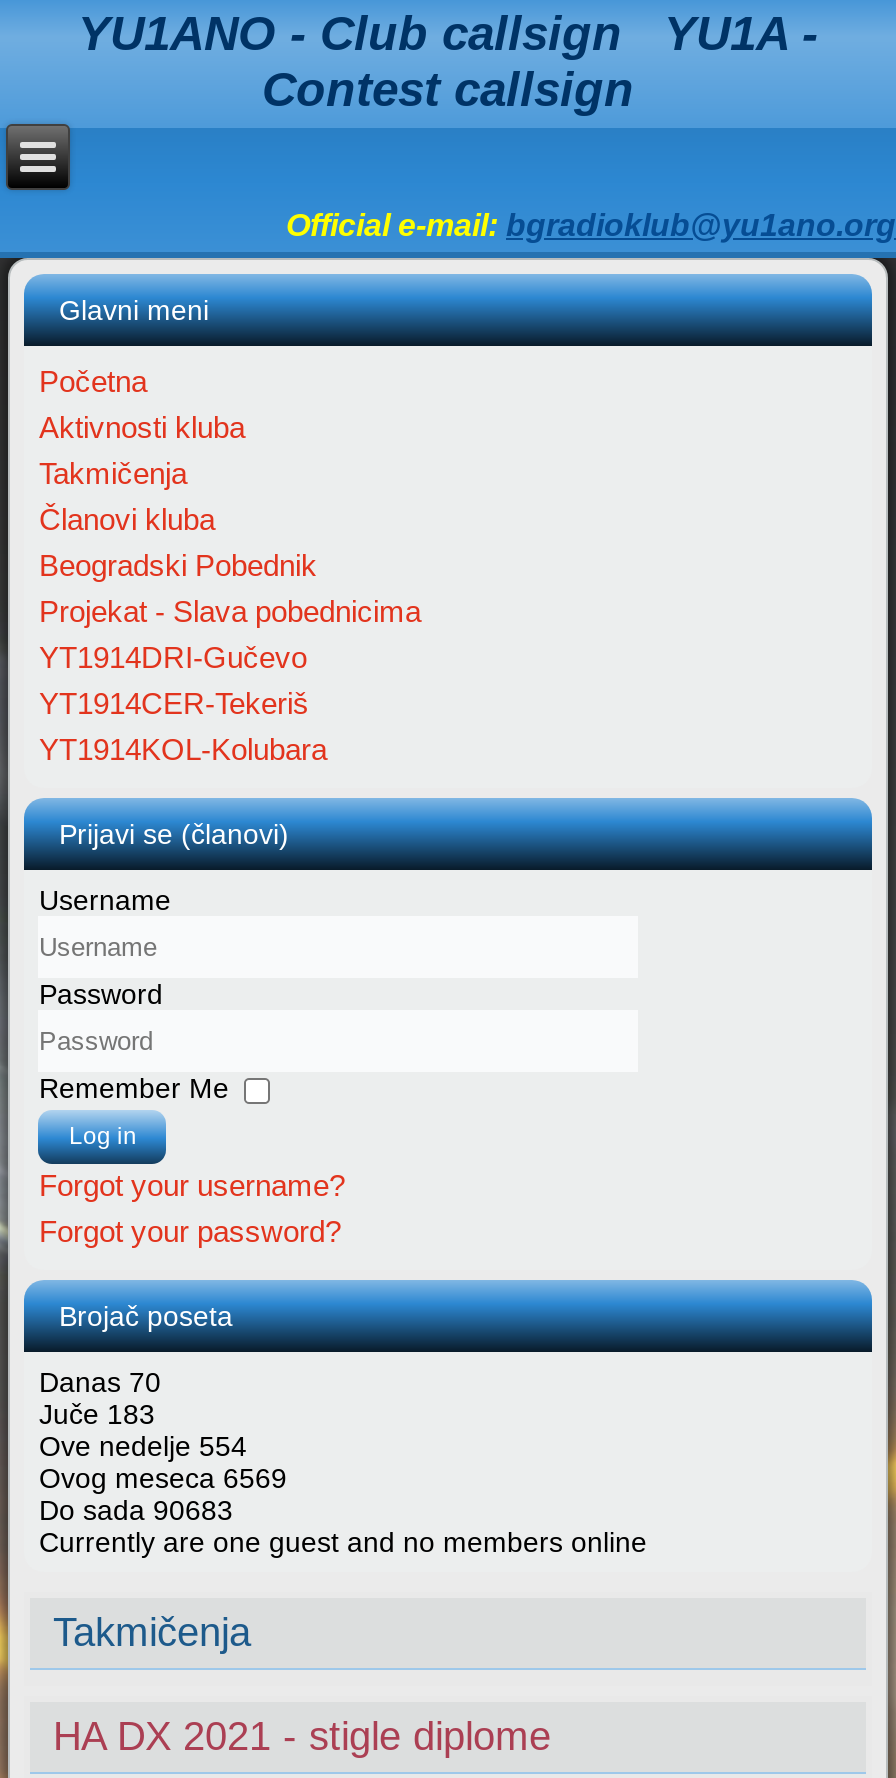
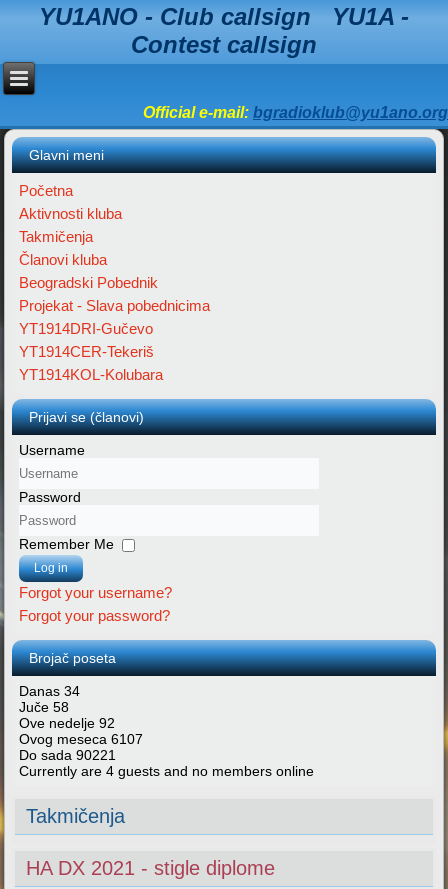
- Danas 70
+ Danas 34

- Juče 183
+ Juče 58

- Ove nedelje 554
+ Ove nedelje 92

- Ovog meseca 6569
+ Ovog meseca 6107

- Do sada 90683
+ Do sada 90221

- Currently are one guest and no members online
+ Currently are 4 guests and no members online
